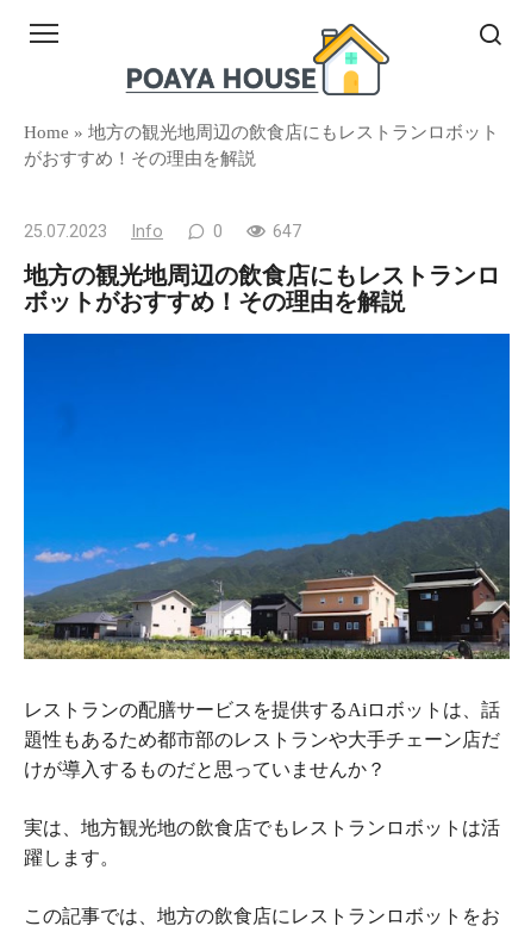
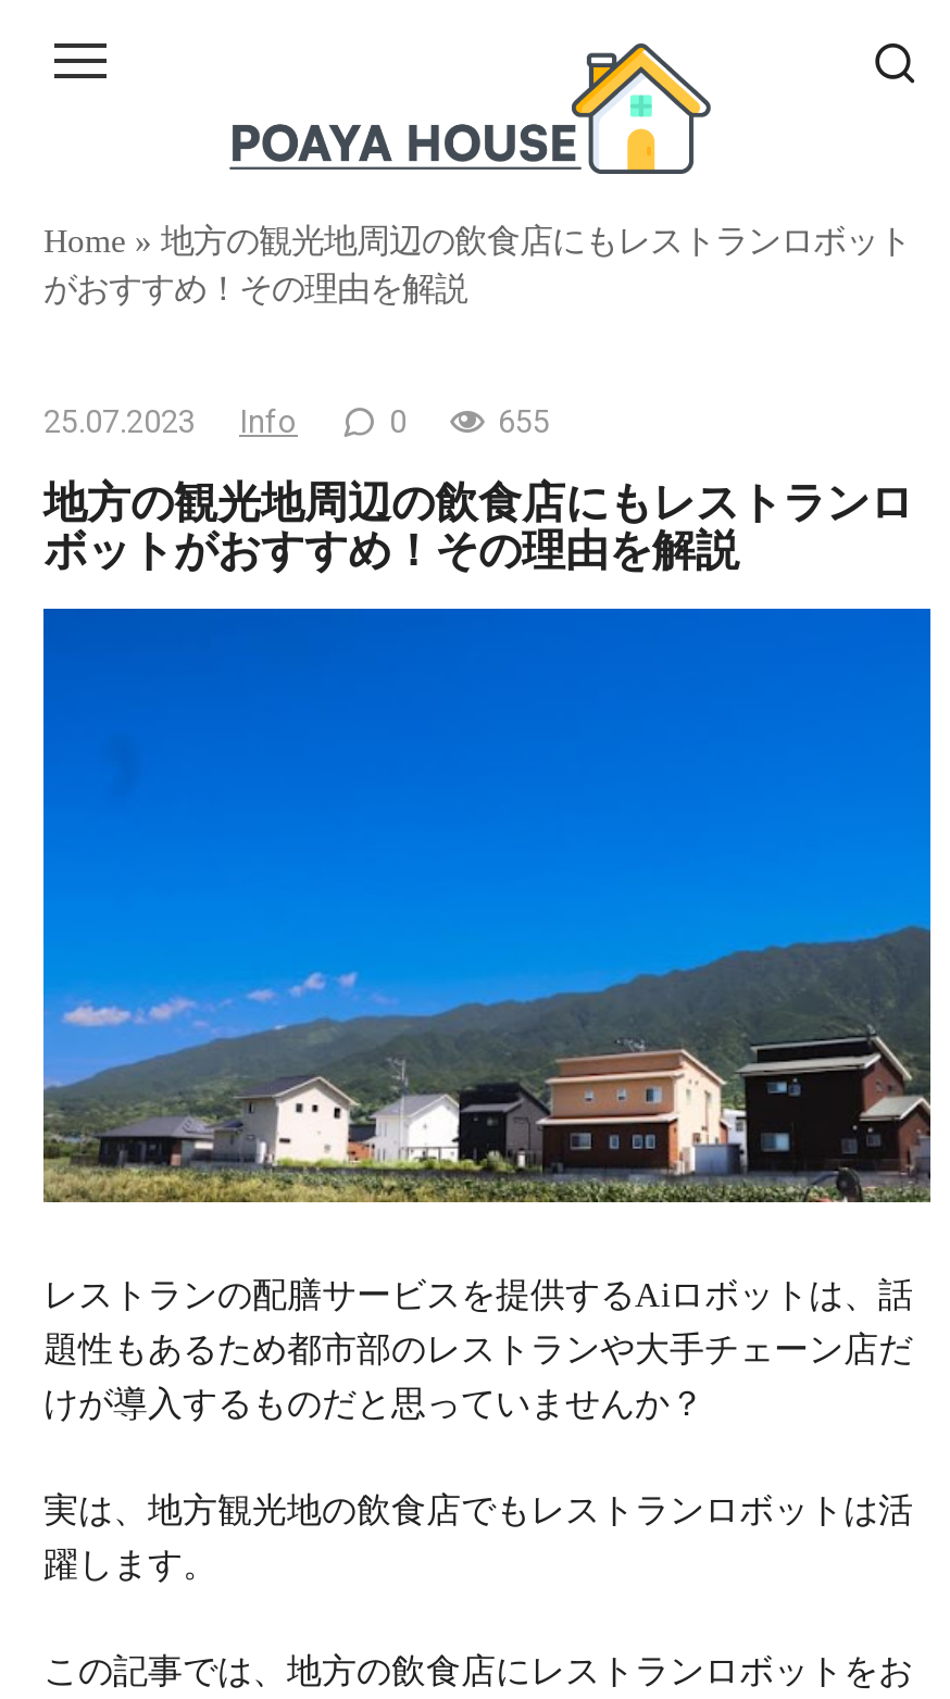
- 647
+ 655
